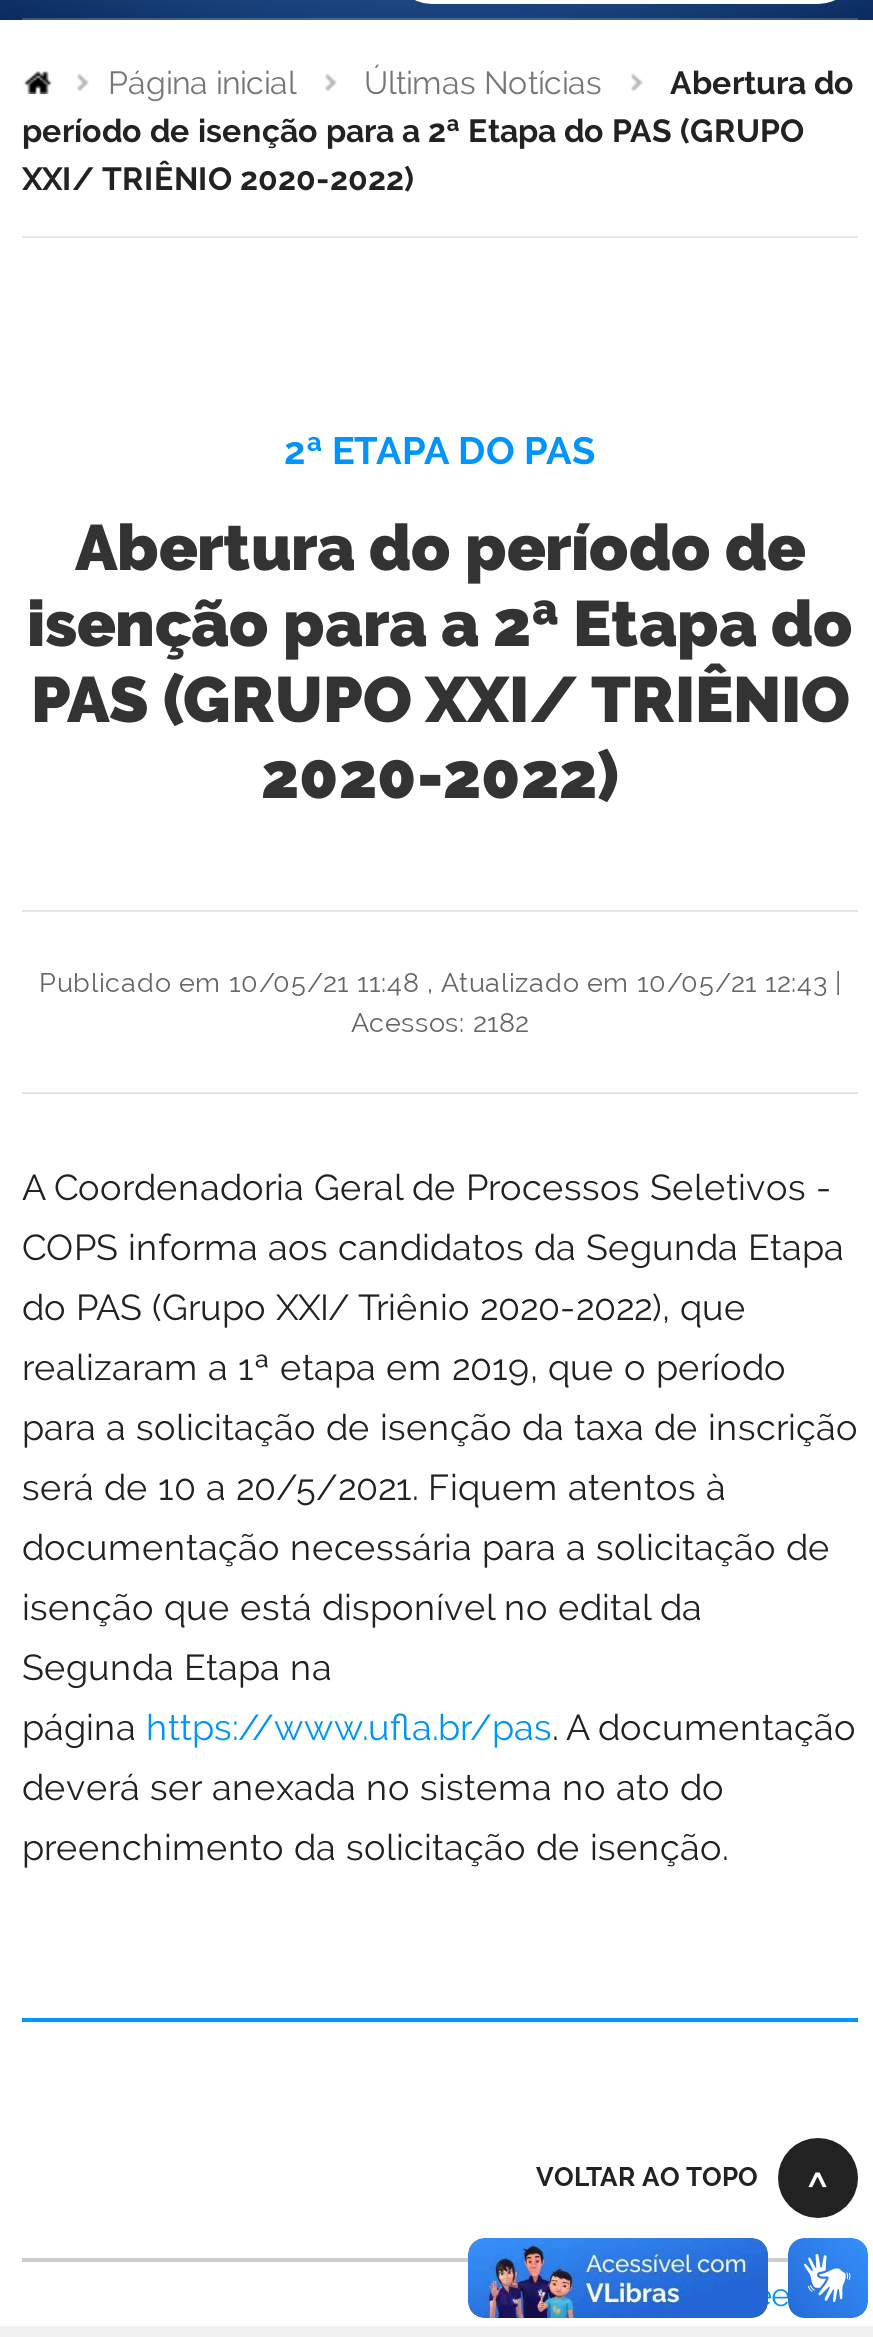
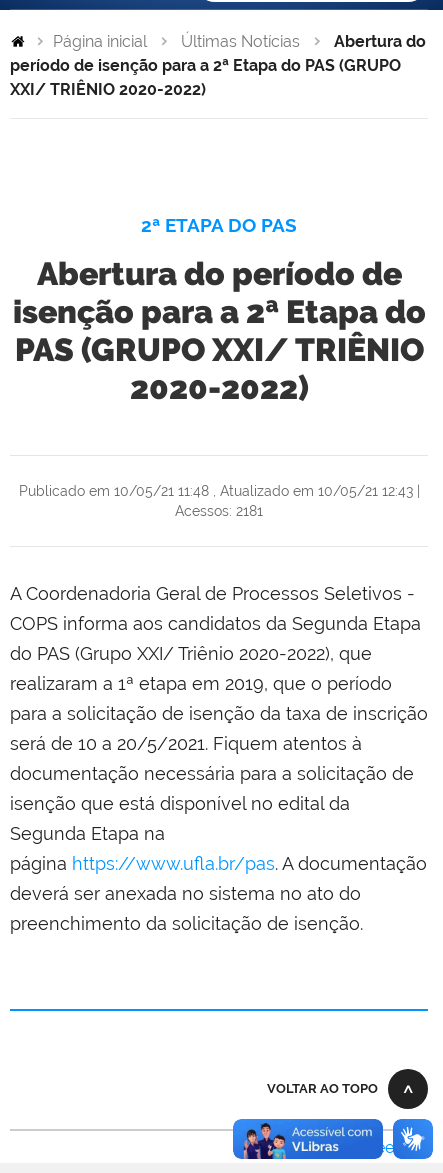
- Acessos: 2182
+ Acessos: 2181
